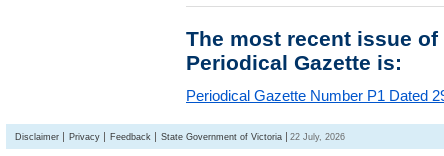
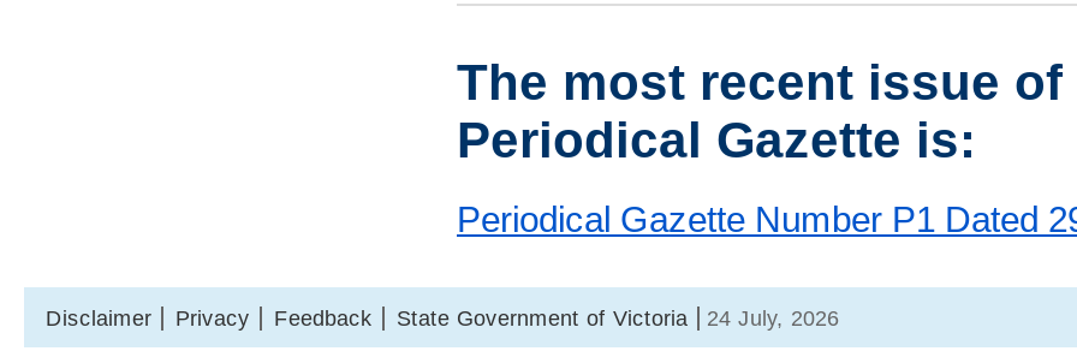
- Disclaimer Privacy Feedback State Government of Victoria 22 July, 2026
+ Disclaimer Privacy Feedback State Government of Victoria 24 July, 2026
